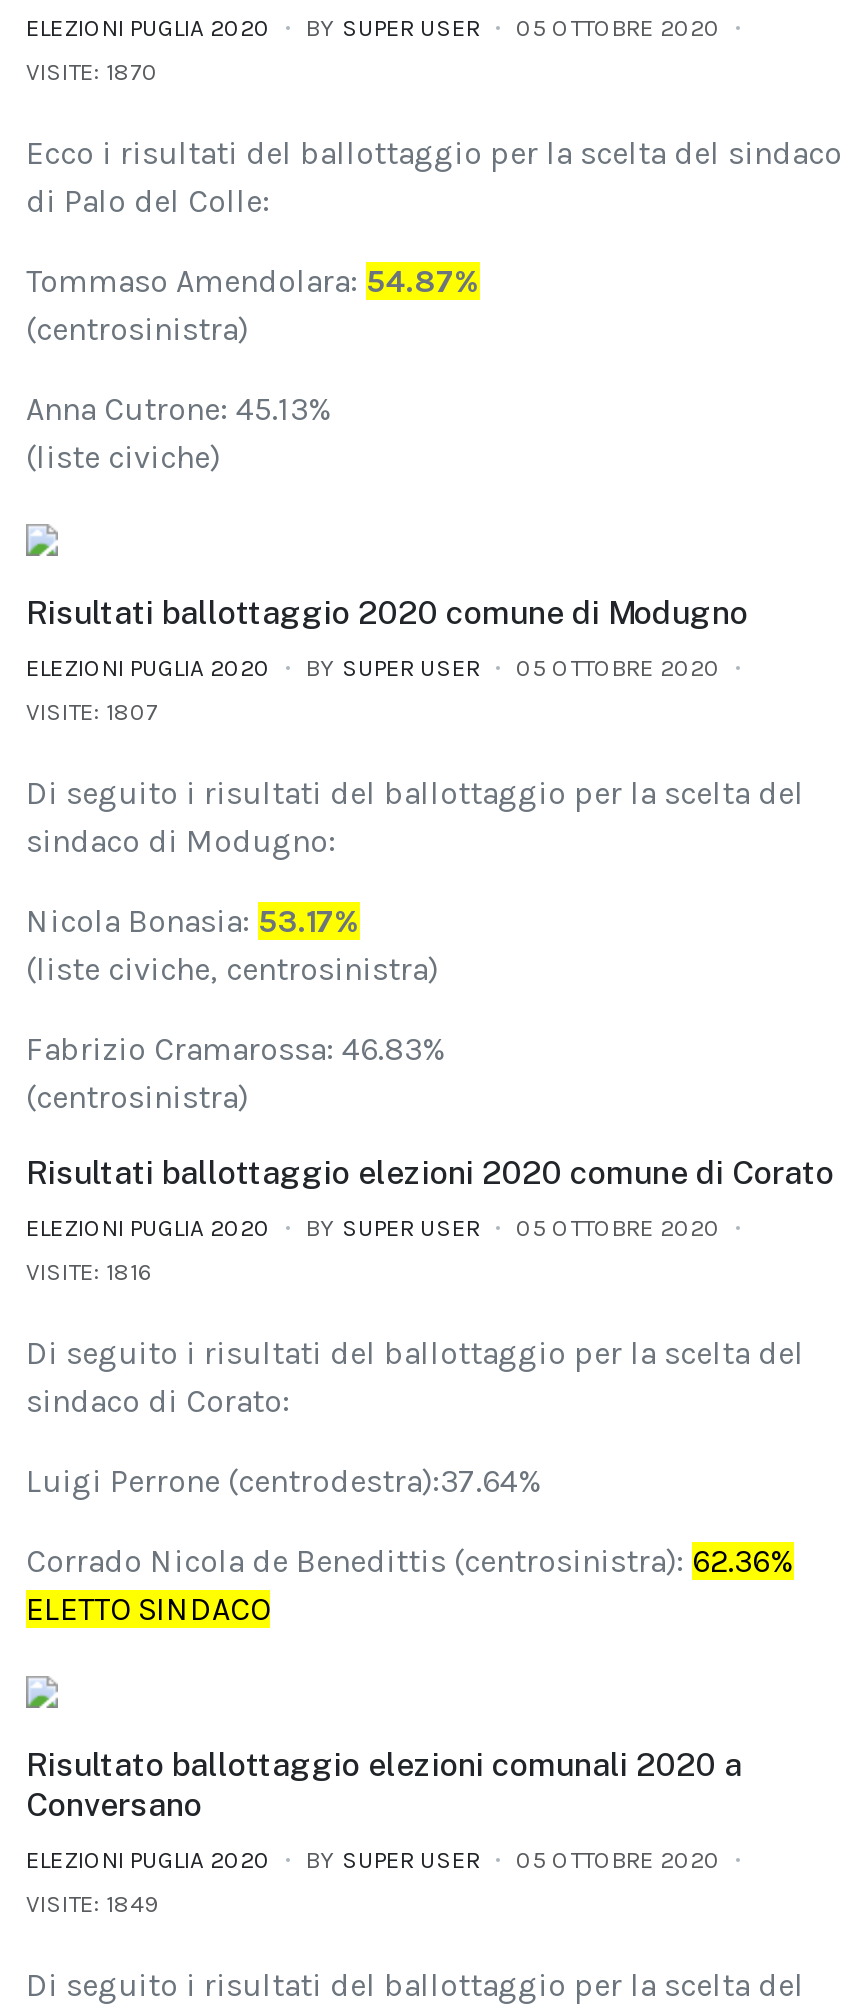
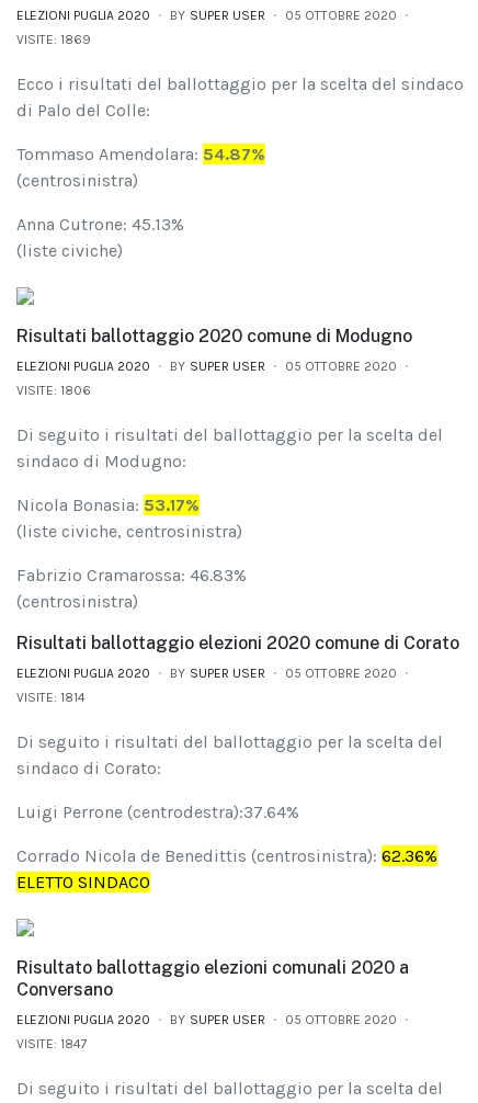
- VISITE: 1870
+ VISITE: 1869

- VISITE: 1807
+ VISITE: 1806

- VISITE: 1816
+ VISITE: 1814

- VISITE: 1849
+ VISITE: 1847
